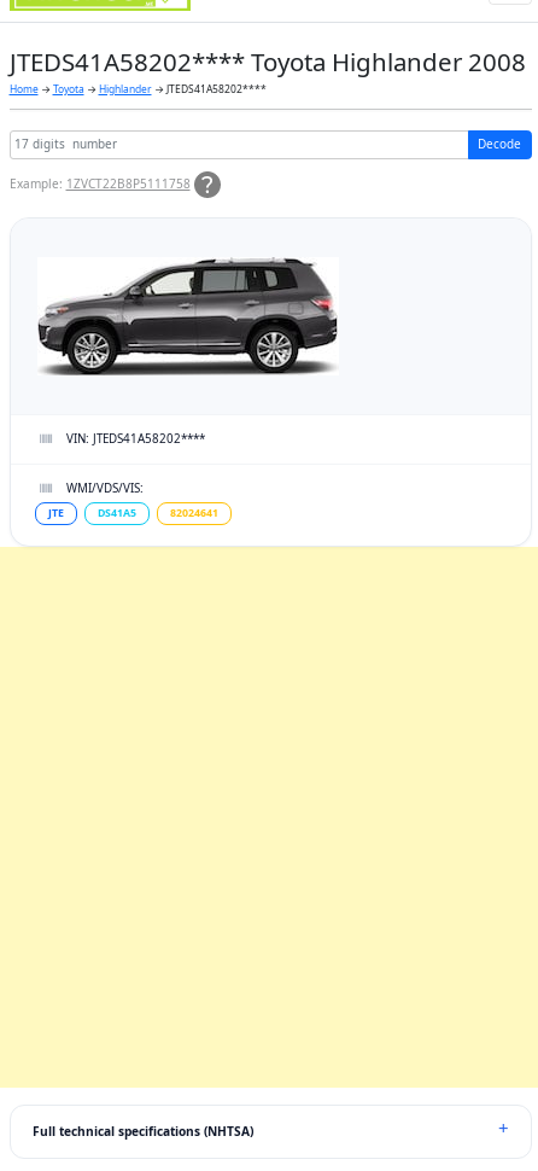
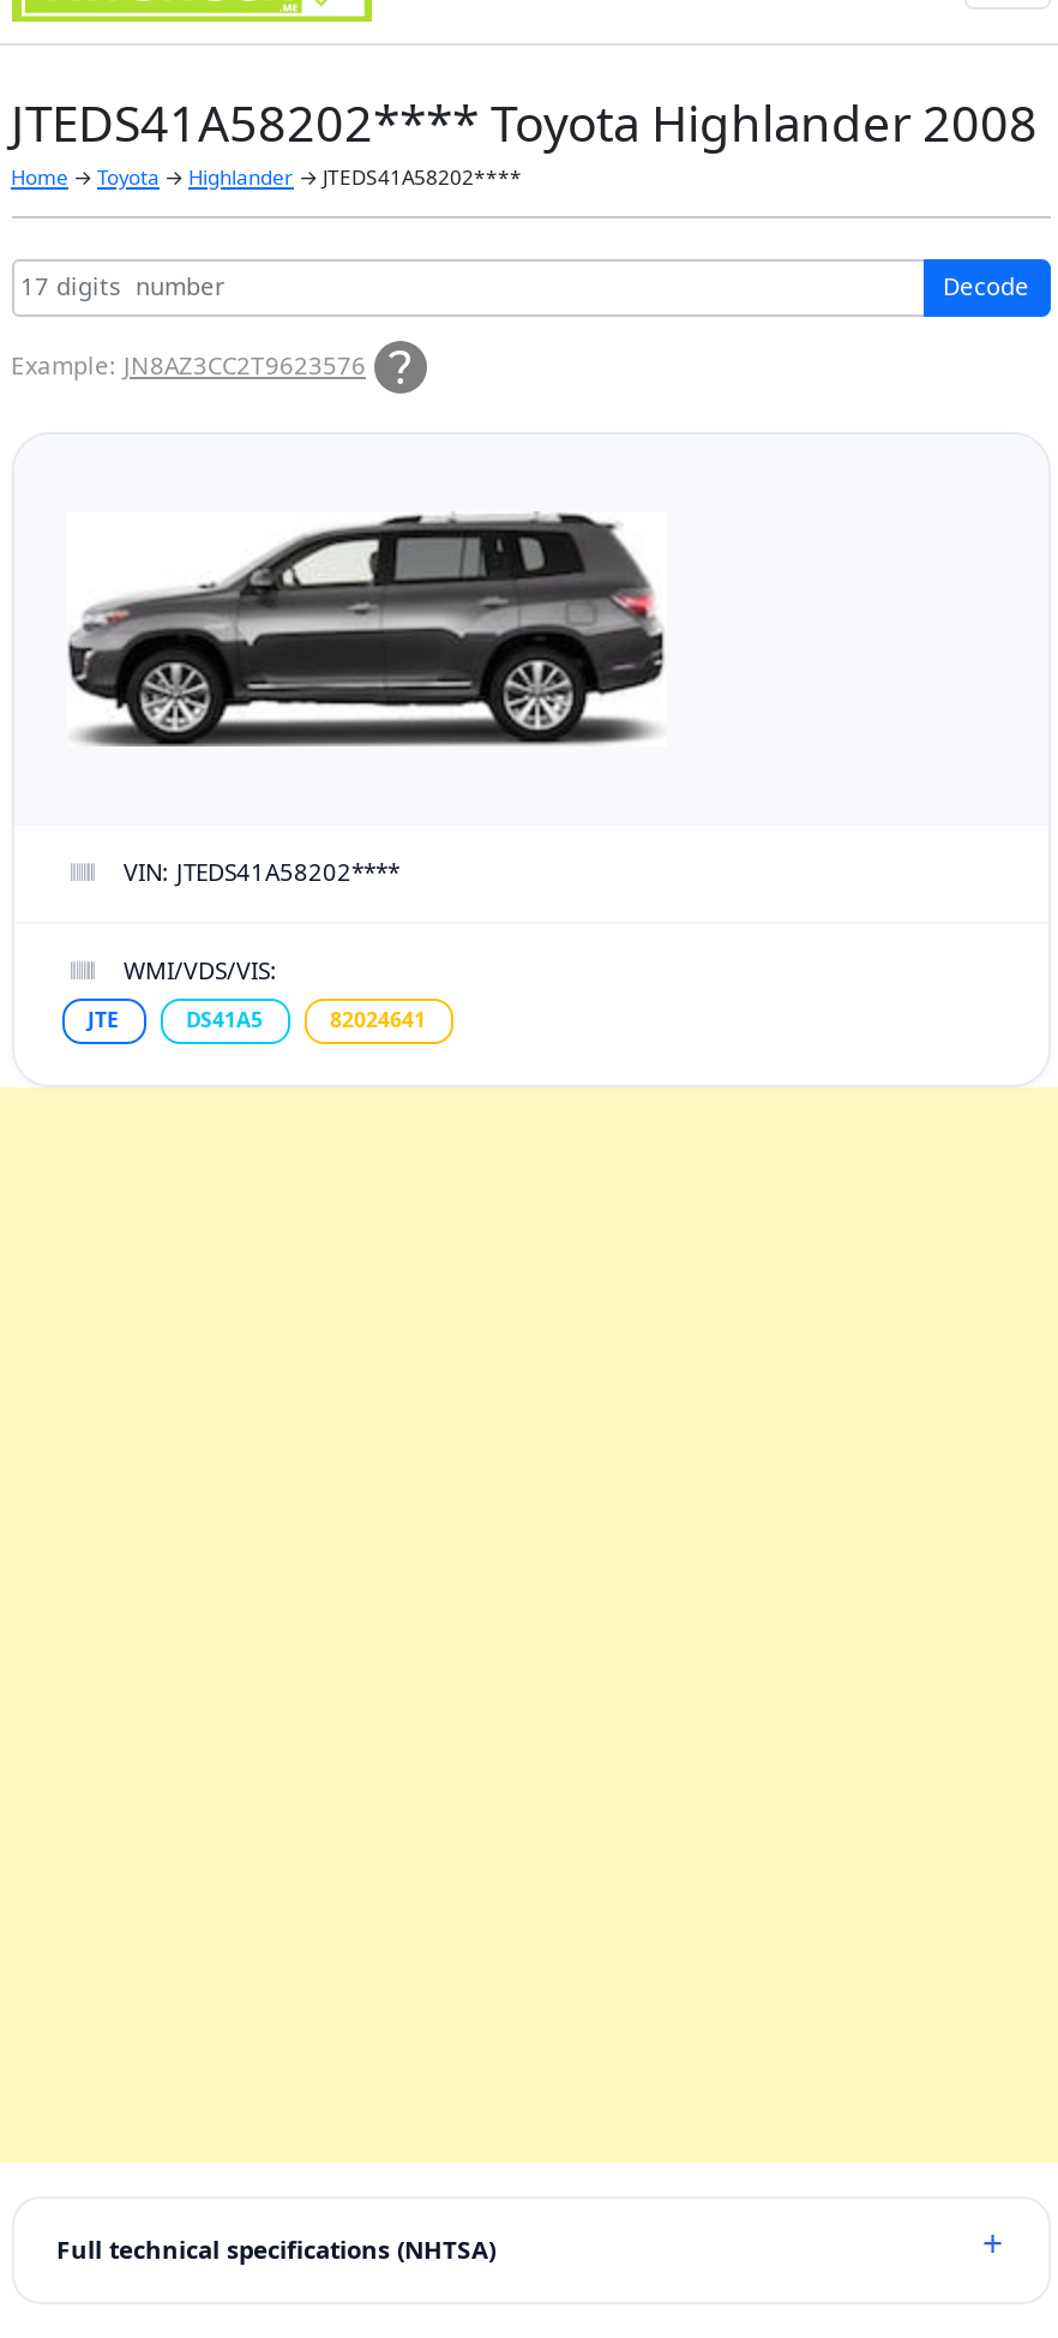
- Example: 1ZVCT22B8P5111758
+ Example: JN8AZ3CC2T9623576
